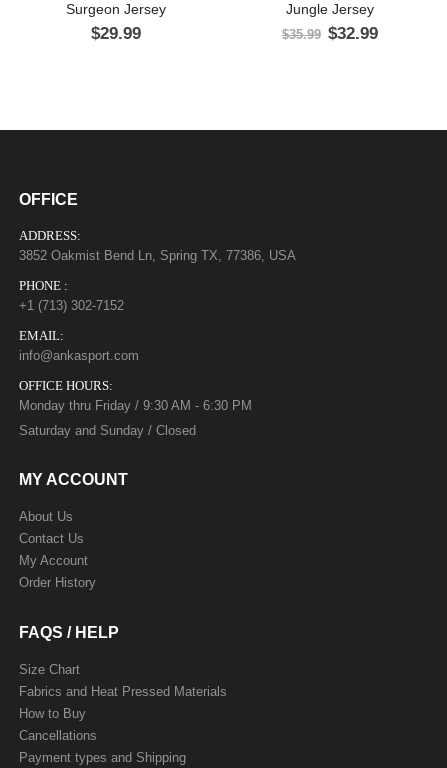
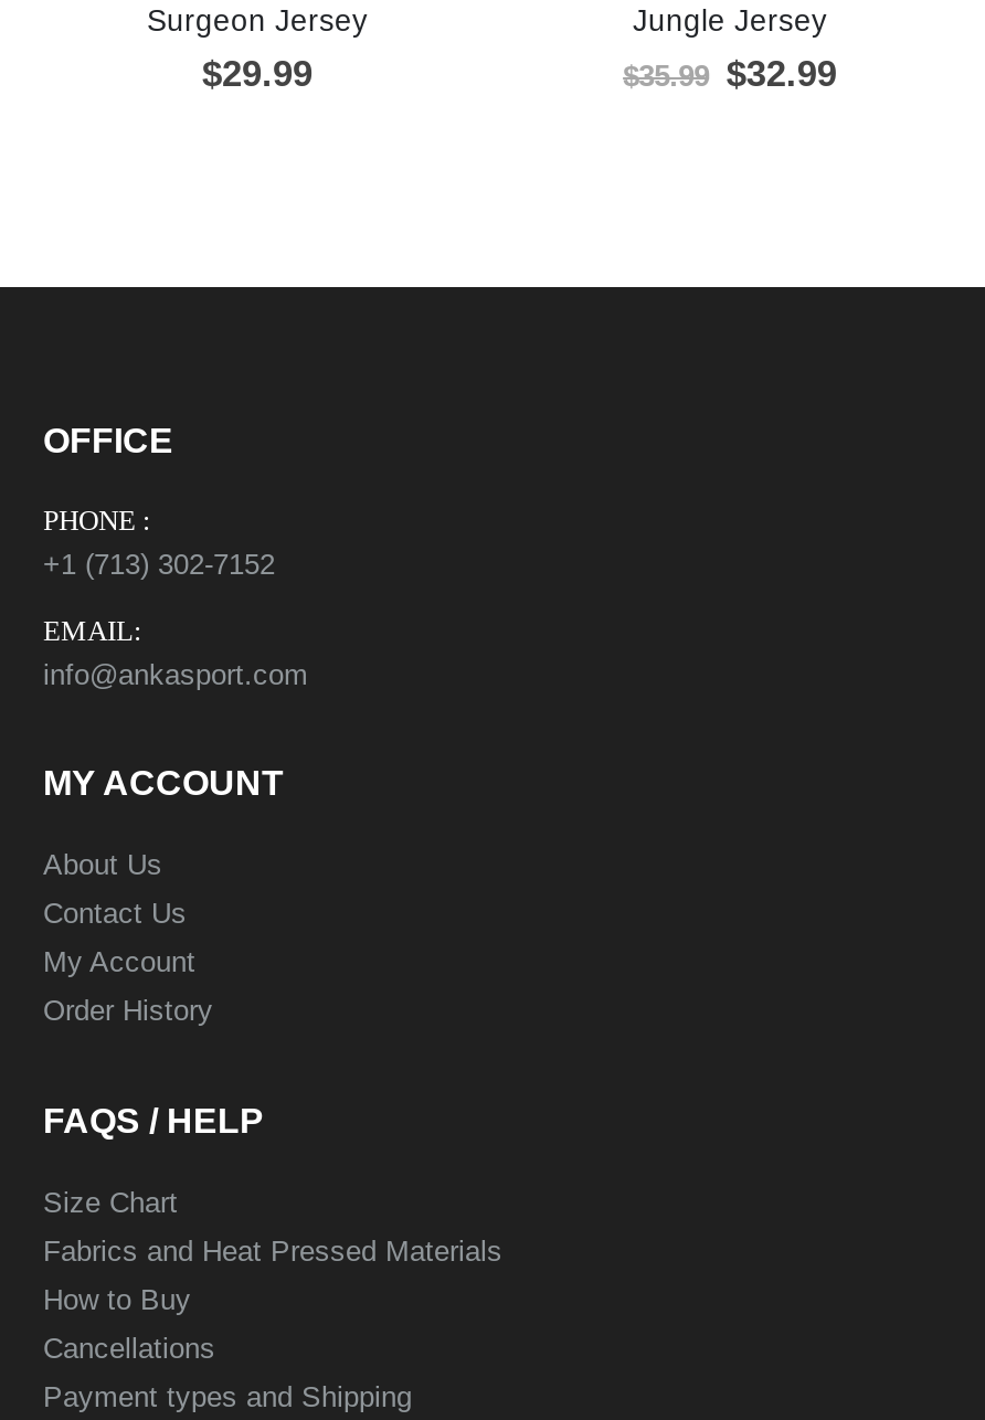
- ADDRESS:
- 3852 Oakmist Bend Ln, Spring TX, 77386, USA

- OFFICE HOURS:
- Monday thru Friday / 9:30 AM - 6:30 PM
- Saturday and Sunday / Closed
